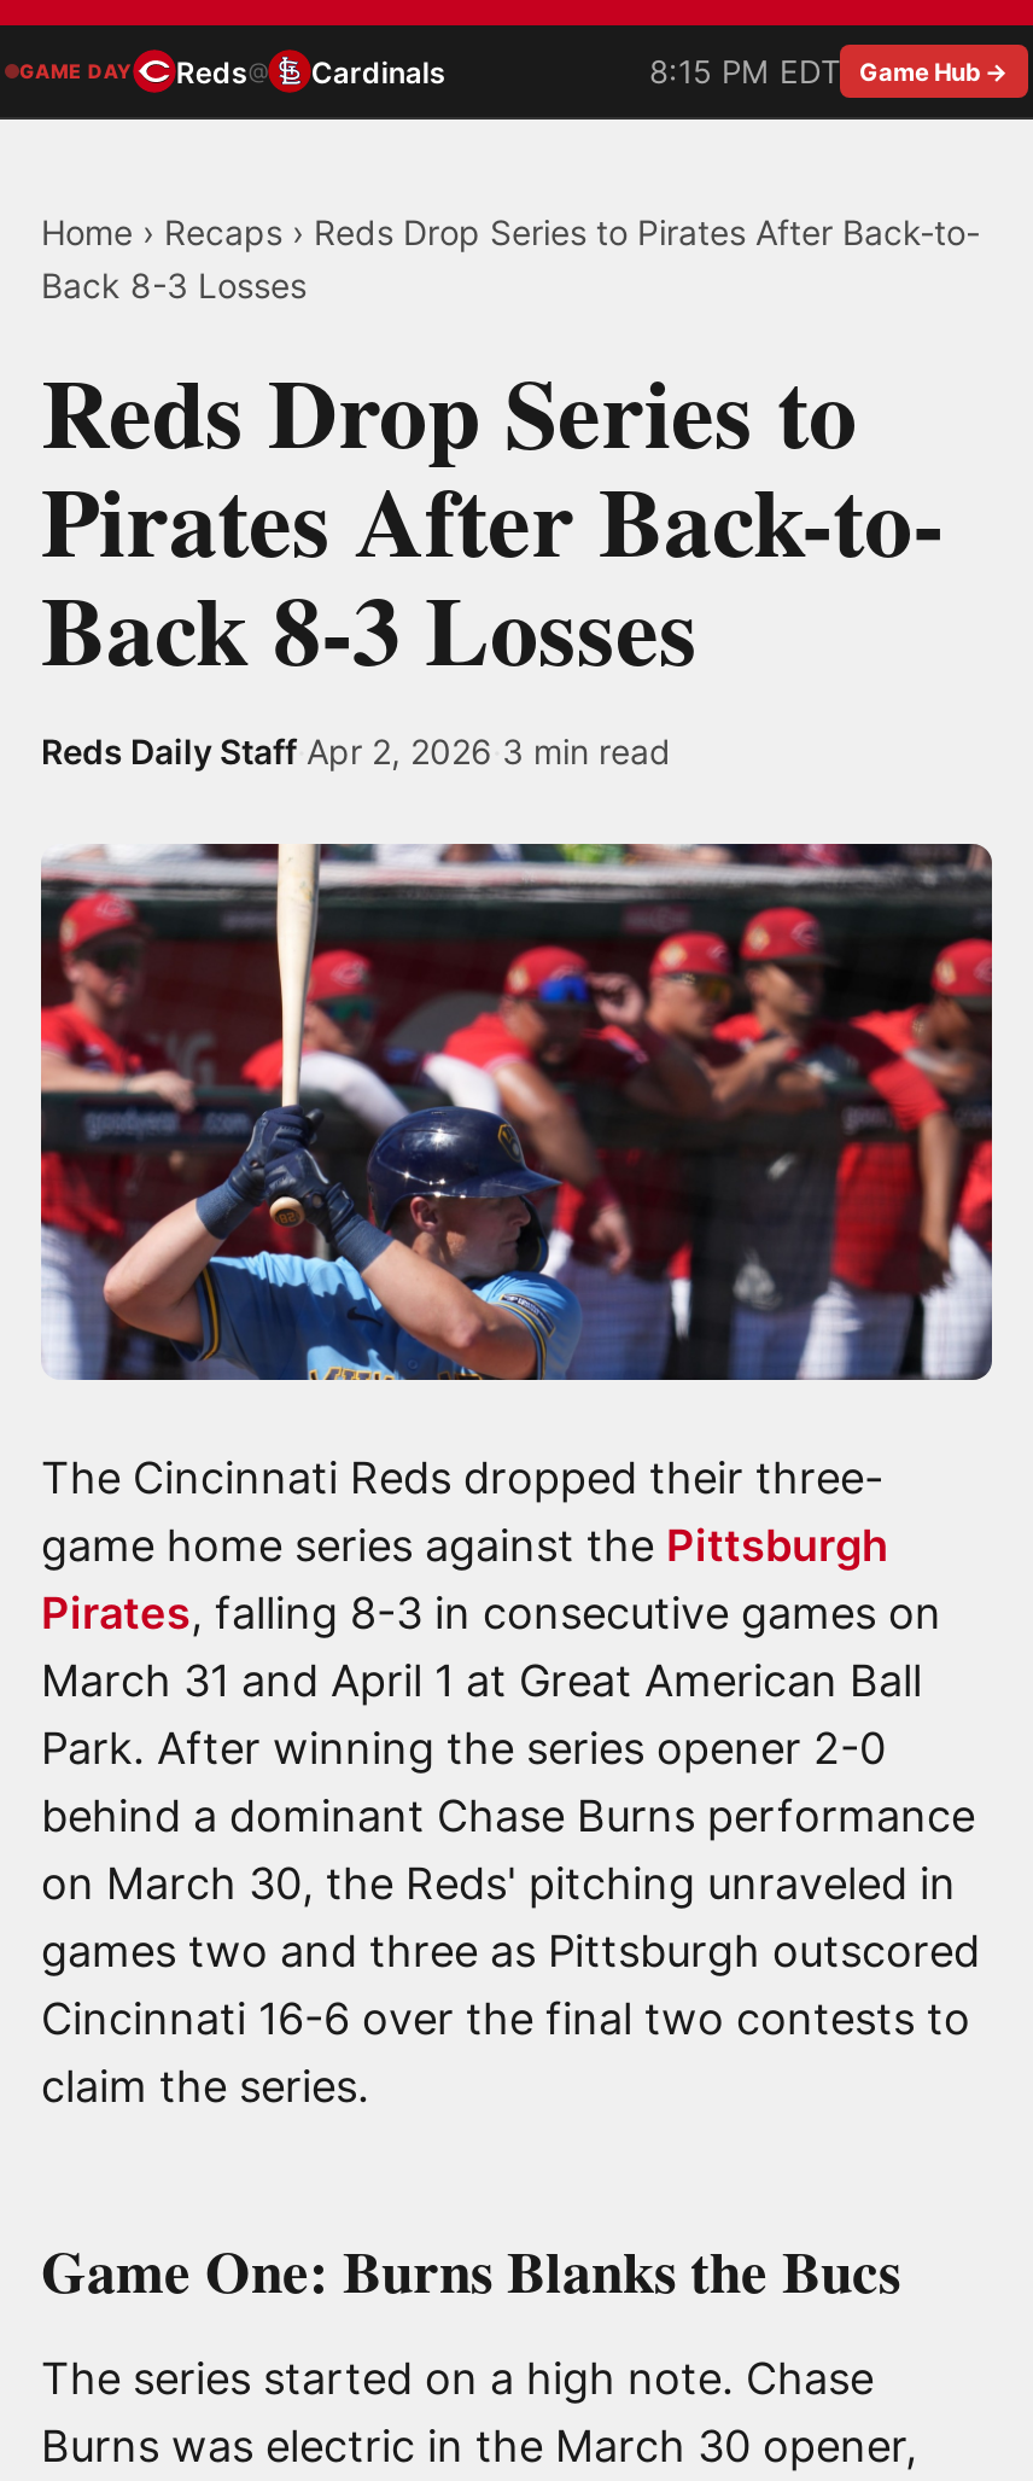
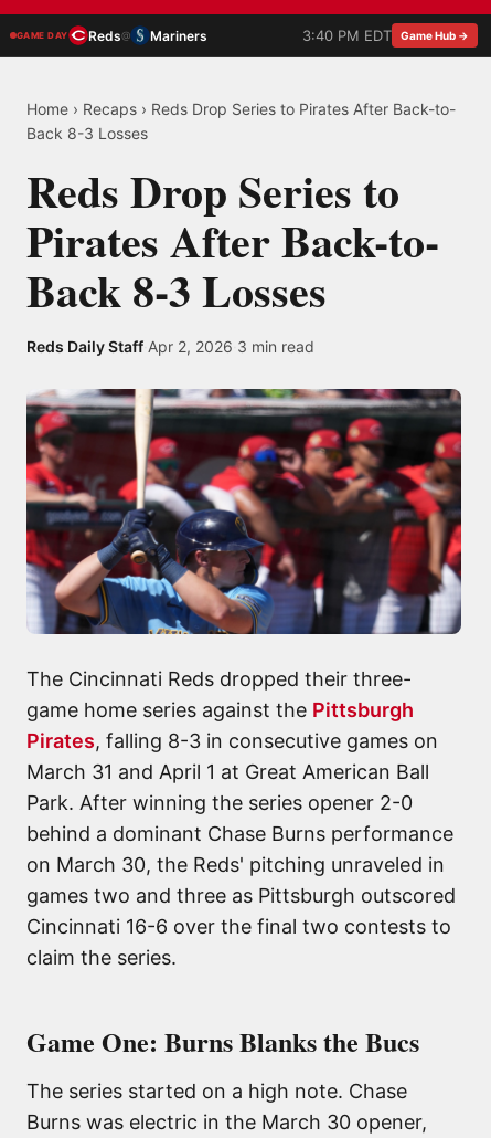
- Cardinals
- 8:15 PM EDT
+ Mariners
+ 3:40 PM EDT
